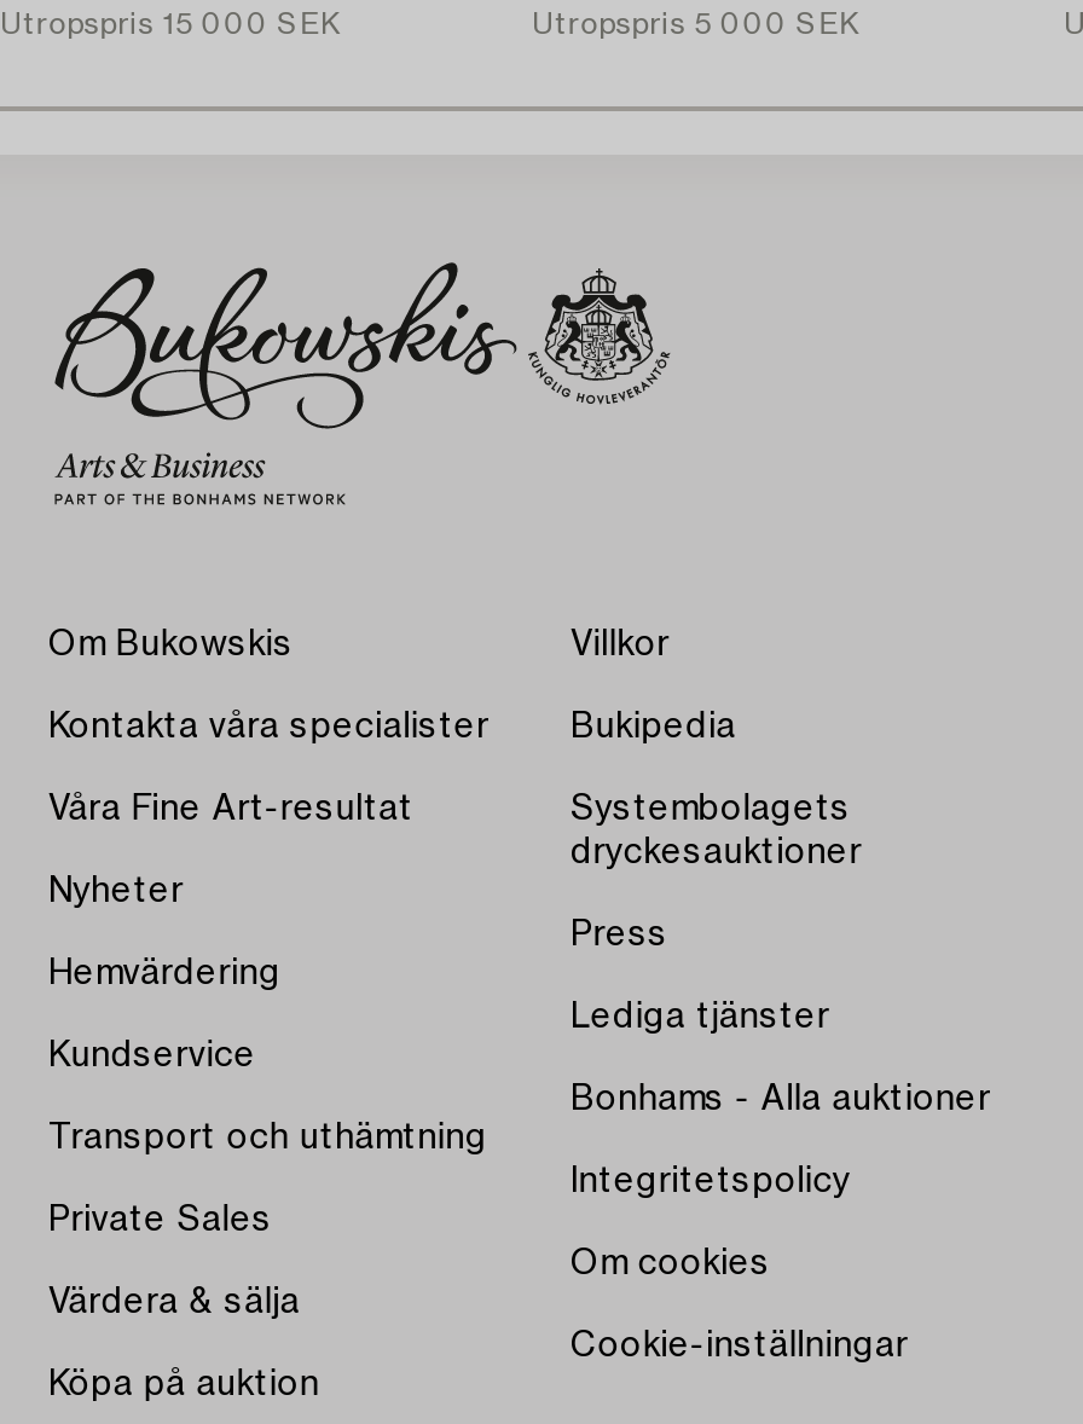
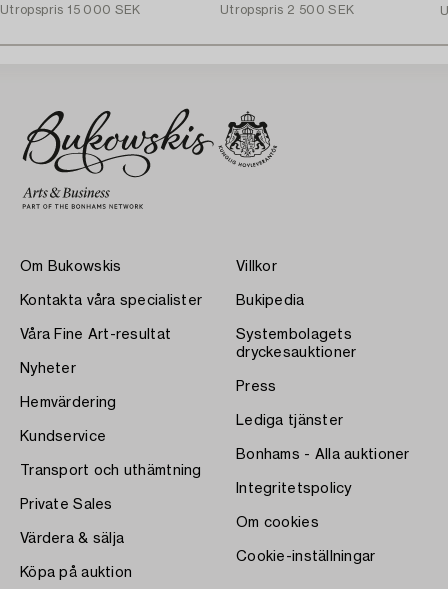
- Utropspris 5 000 SEK
+ Utropspris 2 500 SEK
